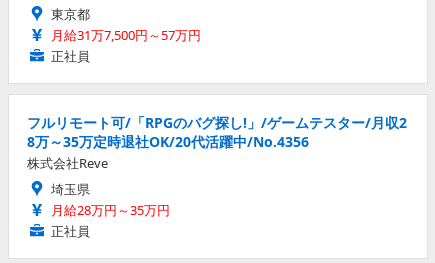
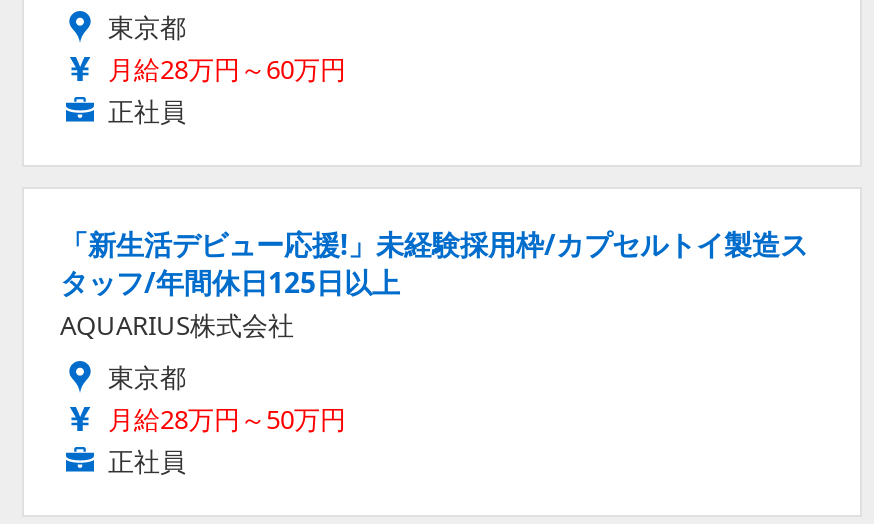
- 月給31万7,500円～57万円
+ 月給28万円～60万円

- フルリモート可/「RPGのバグ探し!」/ゲームテスター/月収2
- 8万～35万定時退社OK/20代活躍中/No.4356
- 株式会社Reve
- 埼玉県
- 月給28万円～35万円
+ 「新生活デビュー応援!」未経験採用枠/カプセルトイ製造ス
+ タッフ/年間休日125日以上
+ AQUARIUS株式会社
+ 東京都
+ 月給28万円～50万円
